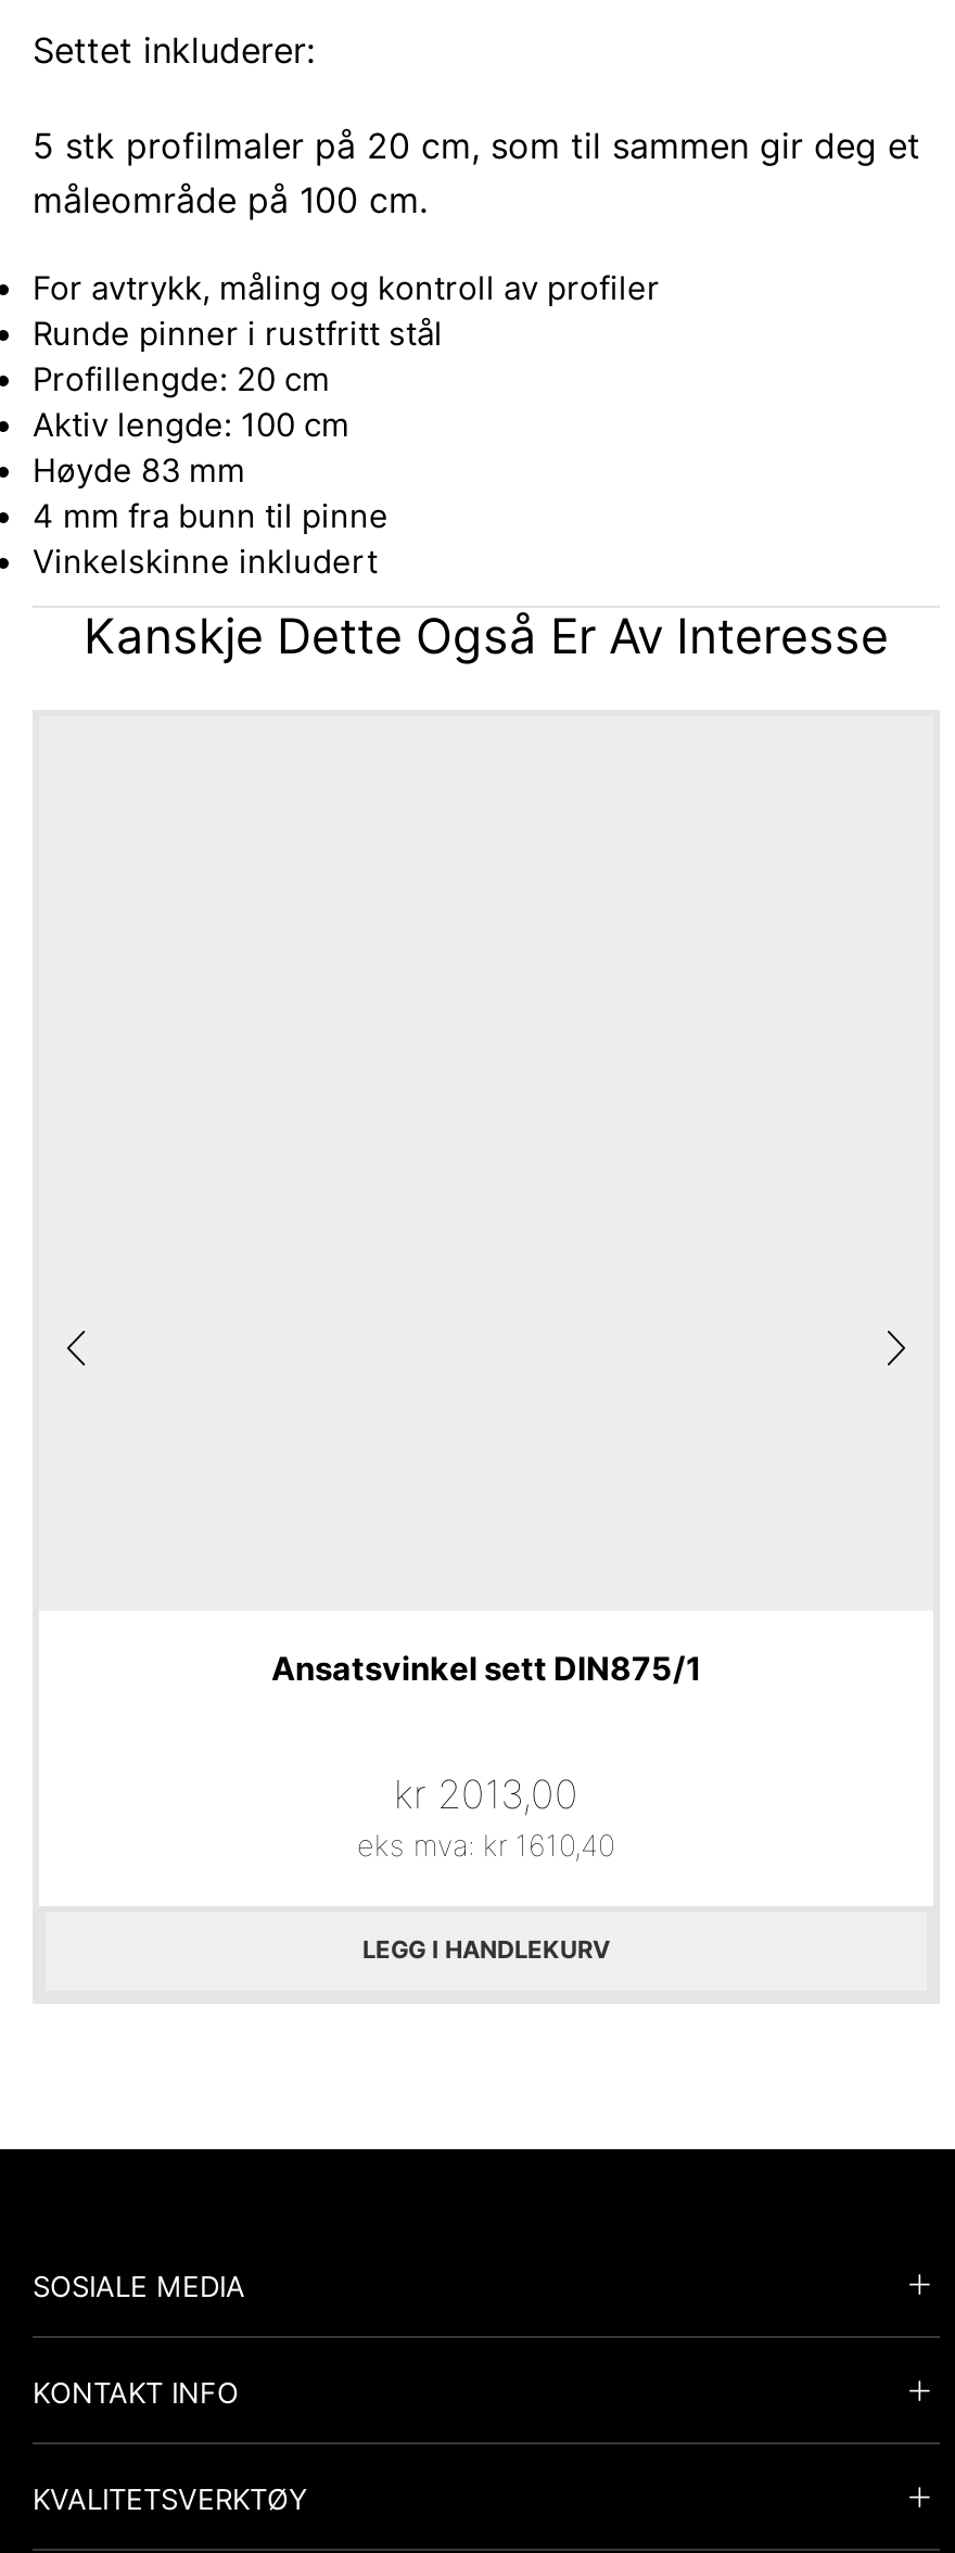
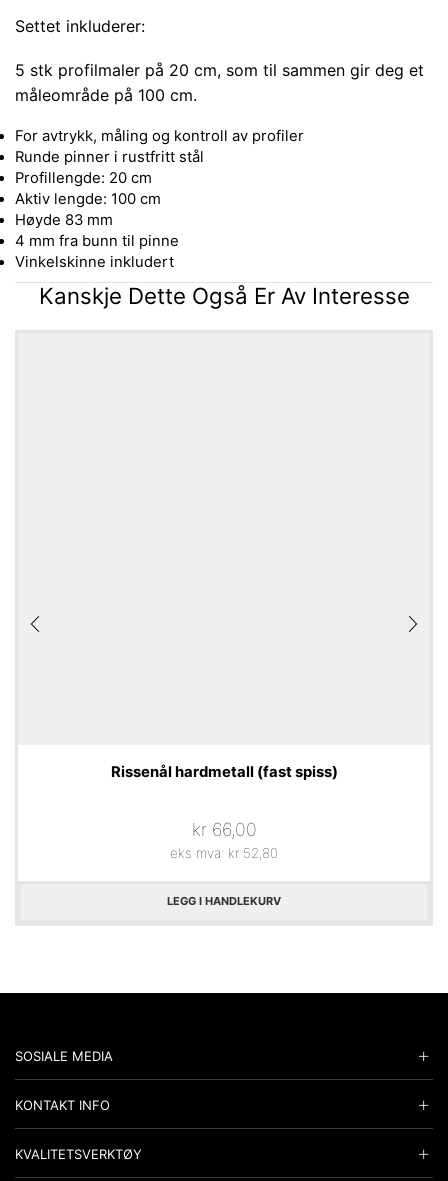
- Ansatsvinkel sett DIN875/1
+ Rissenål hardmetall (fast spiss)

- kr 2013,00
- eks mva: kr 1610,40
+ kr 66,00
+ eks mva: kr 52,80
